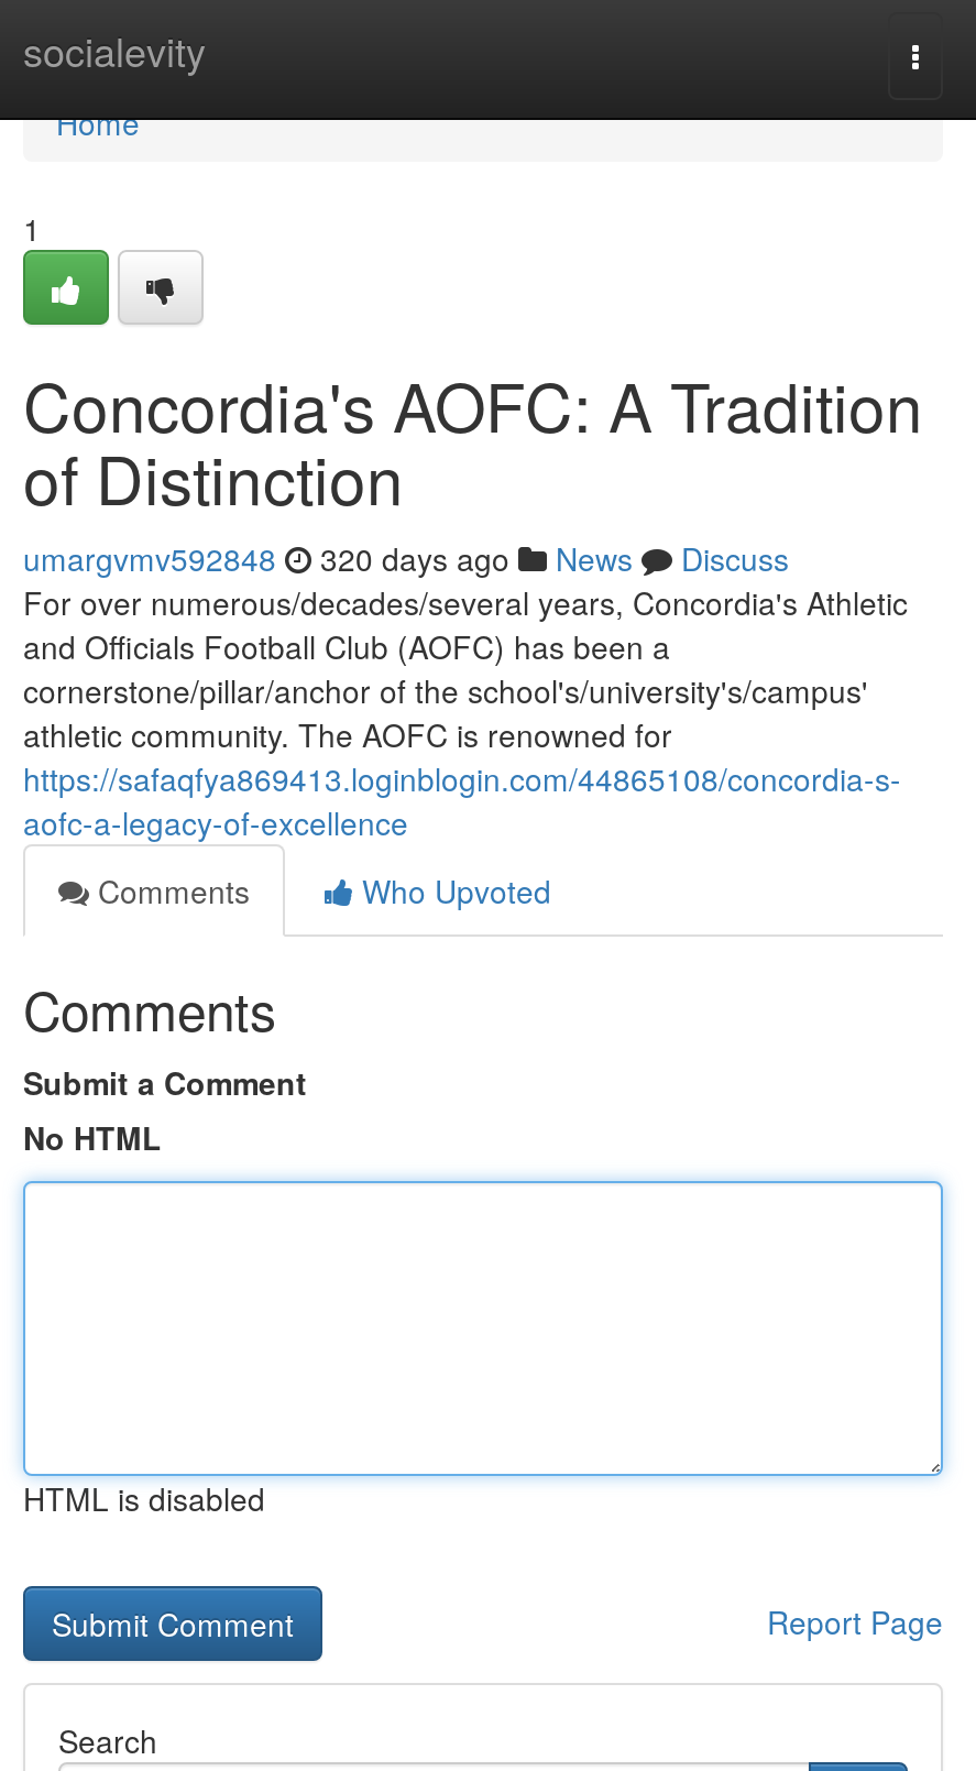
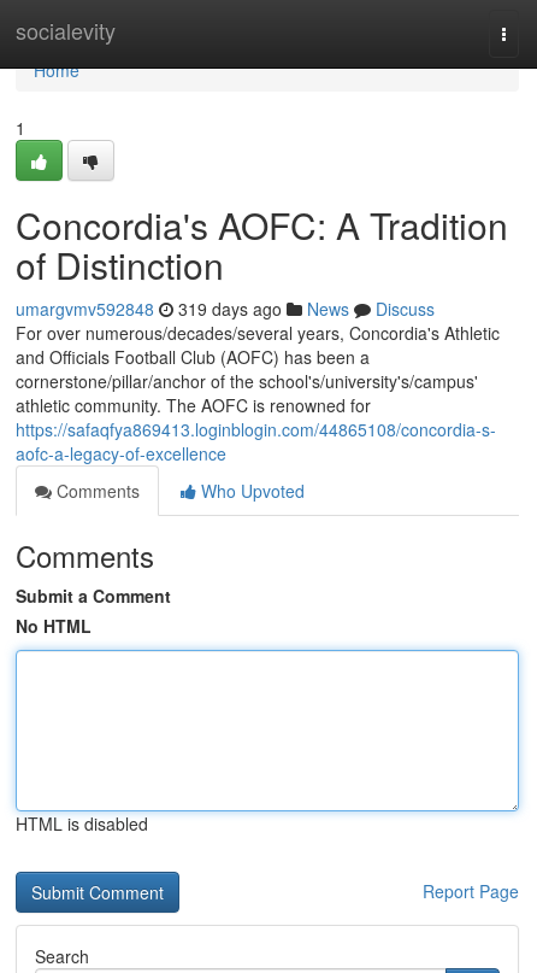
- umargvmv592848 320 days ago News Discuss
+ umargvmv592848 319 days ago News Discuss
